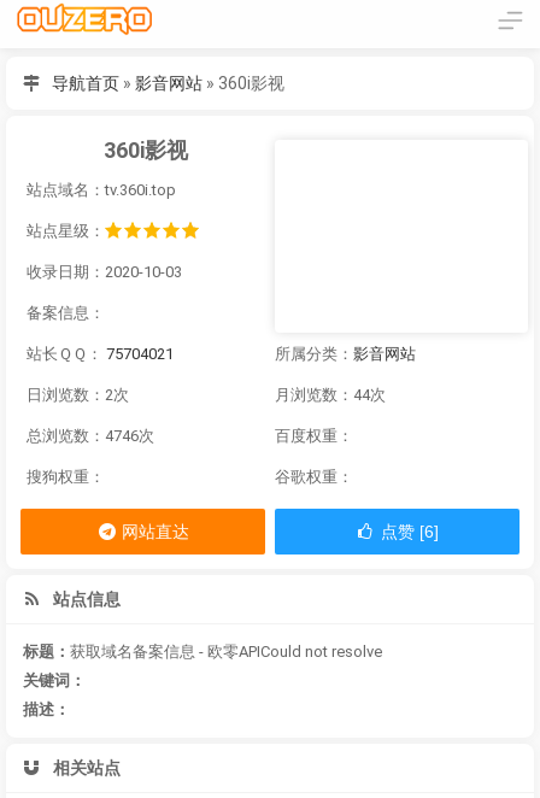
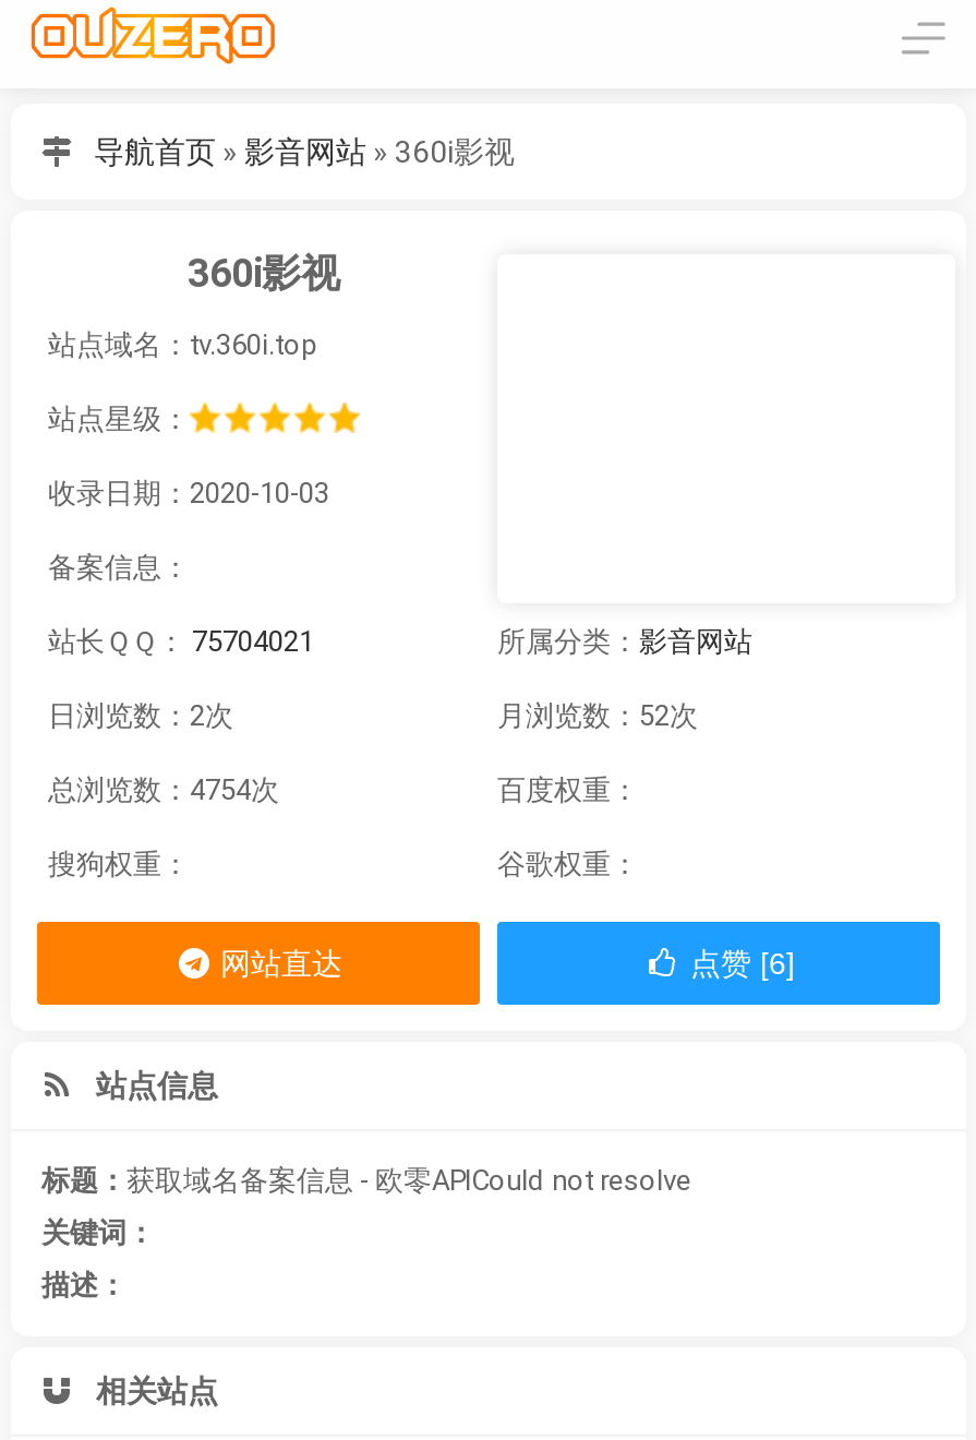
- 月浏览数：44次
+ 月浏览数：52次

- 总浏览数：4746次
+ 总浏览数：4754次
